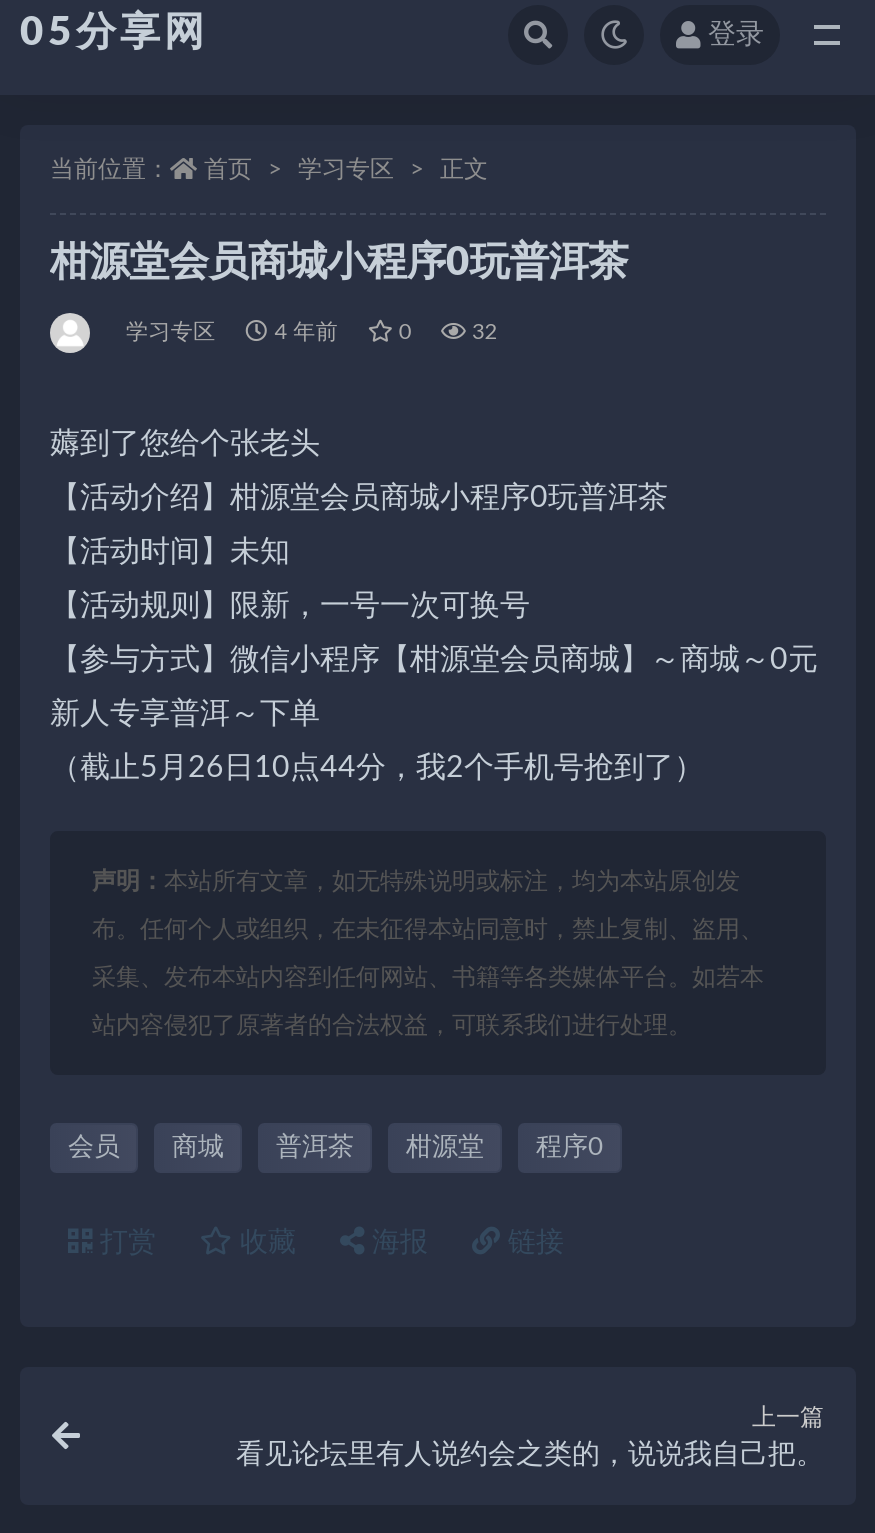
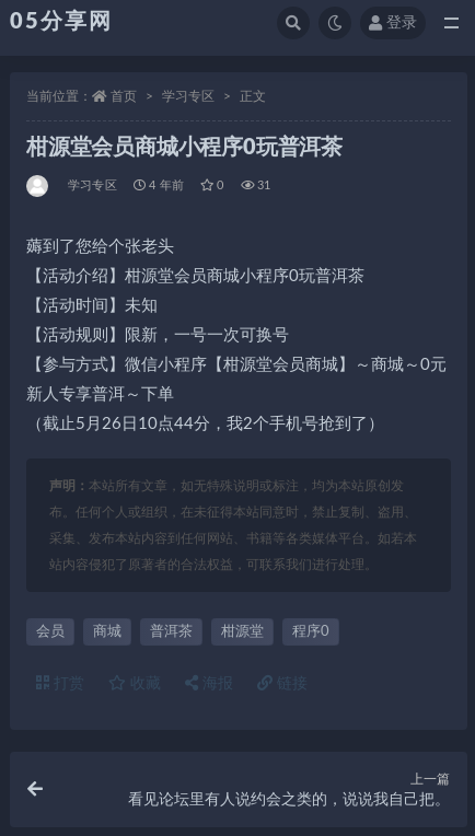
- 32
+ 31
